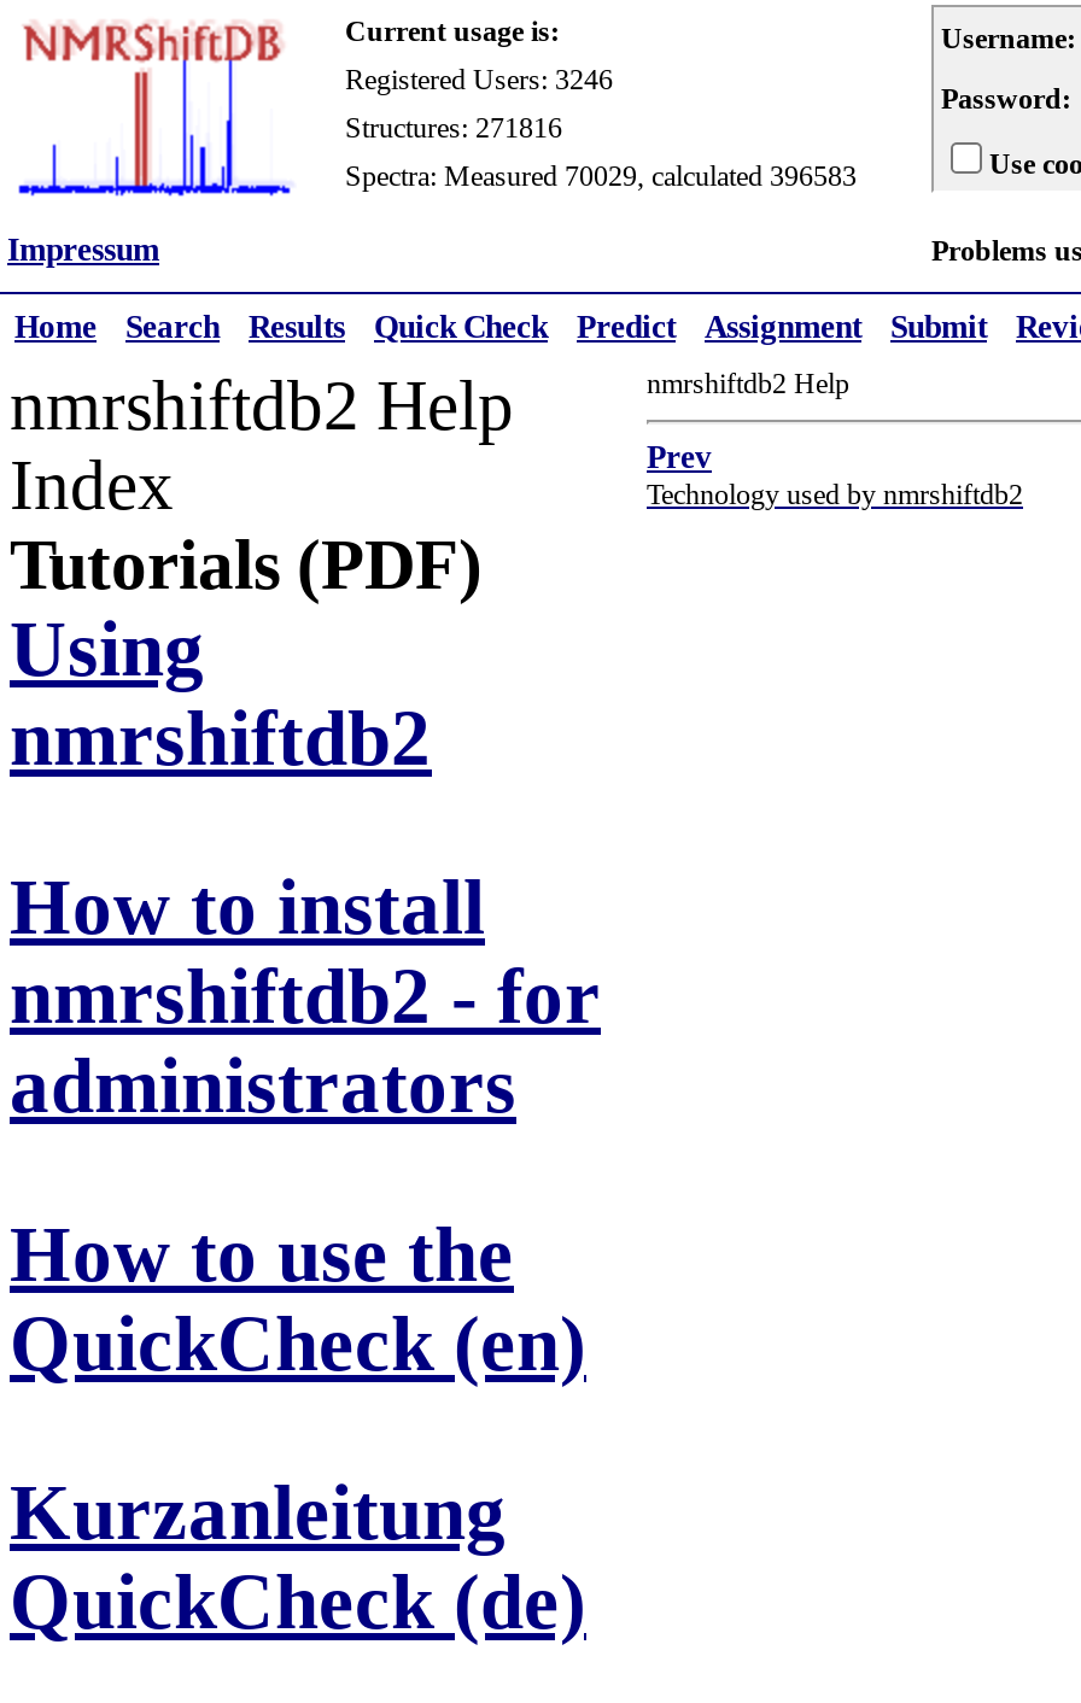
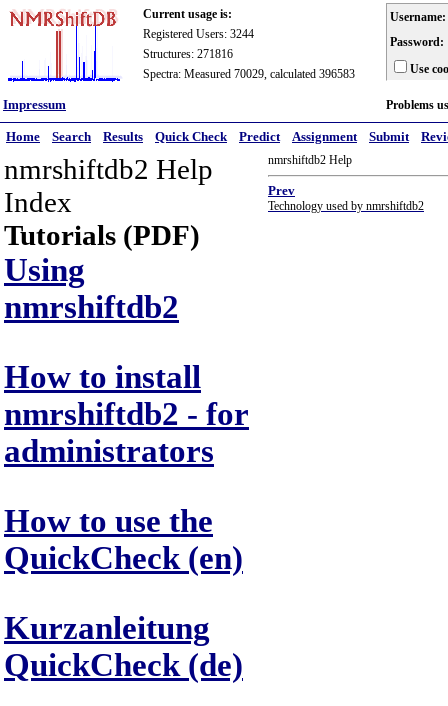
- Registered Users: 3246
+ Registered Users: 3244
